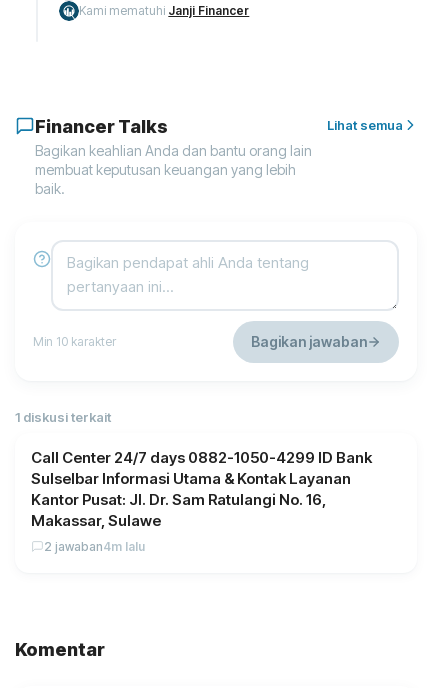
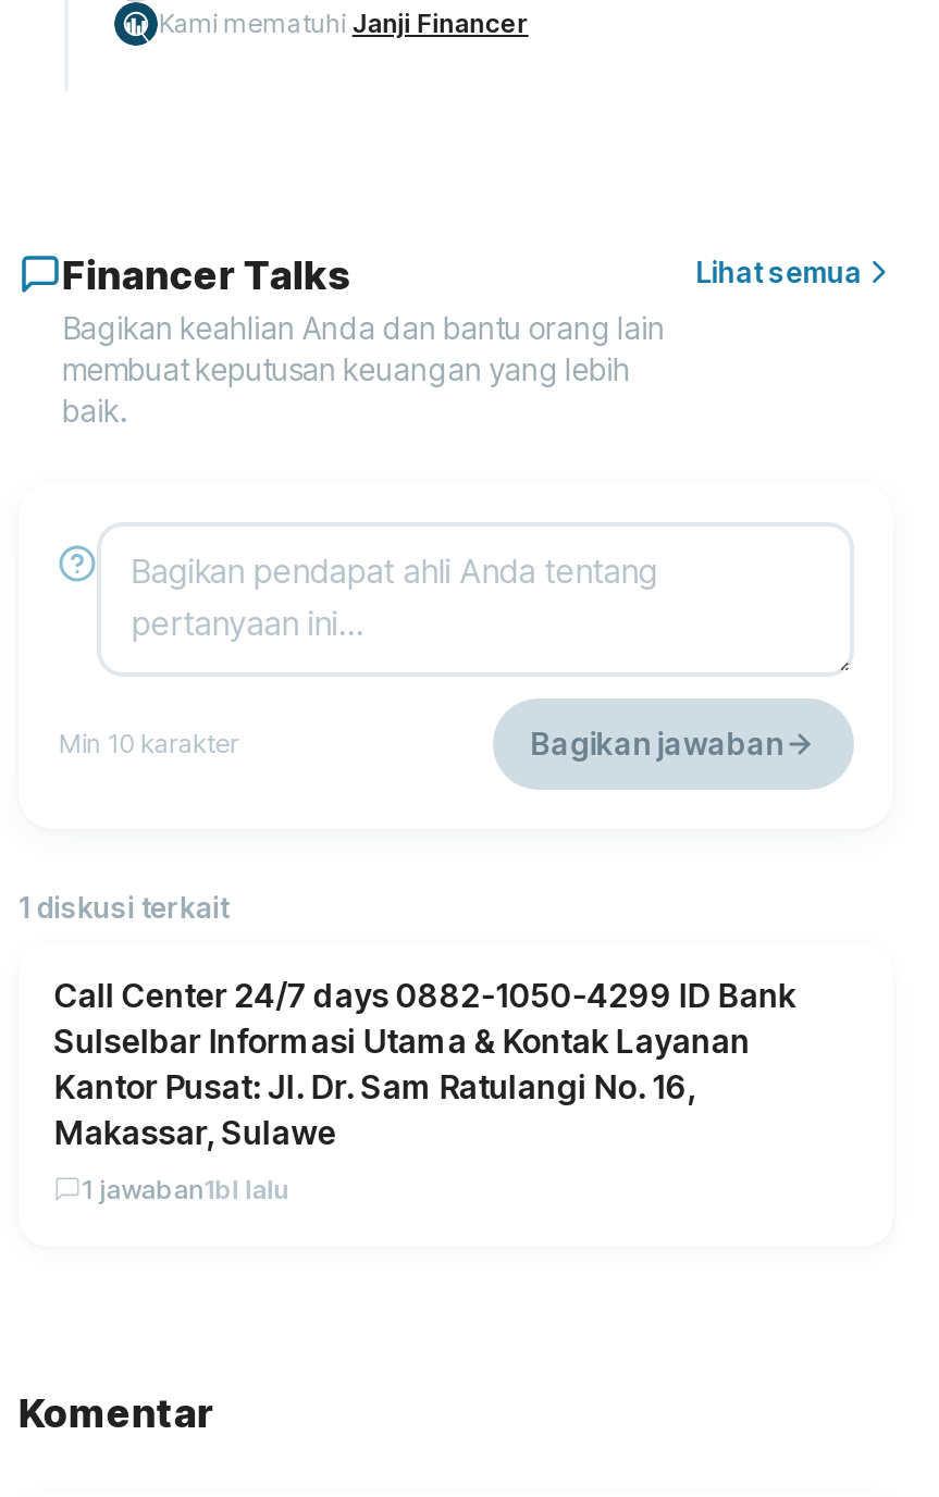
- 2 jawaban4m lalu
+ 1 jawaban1bl lalu
